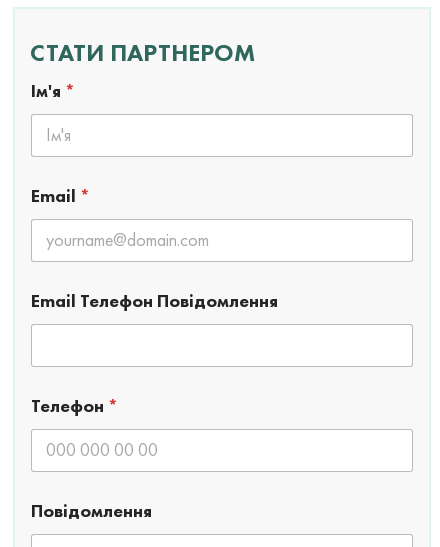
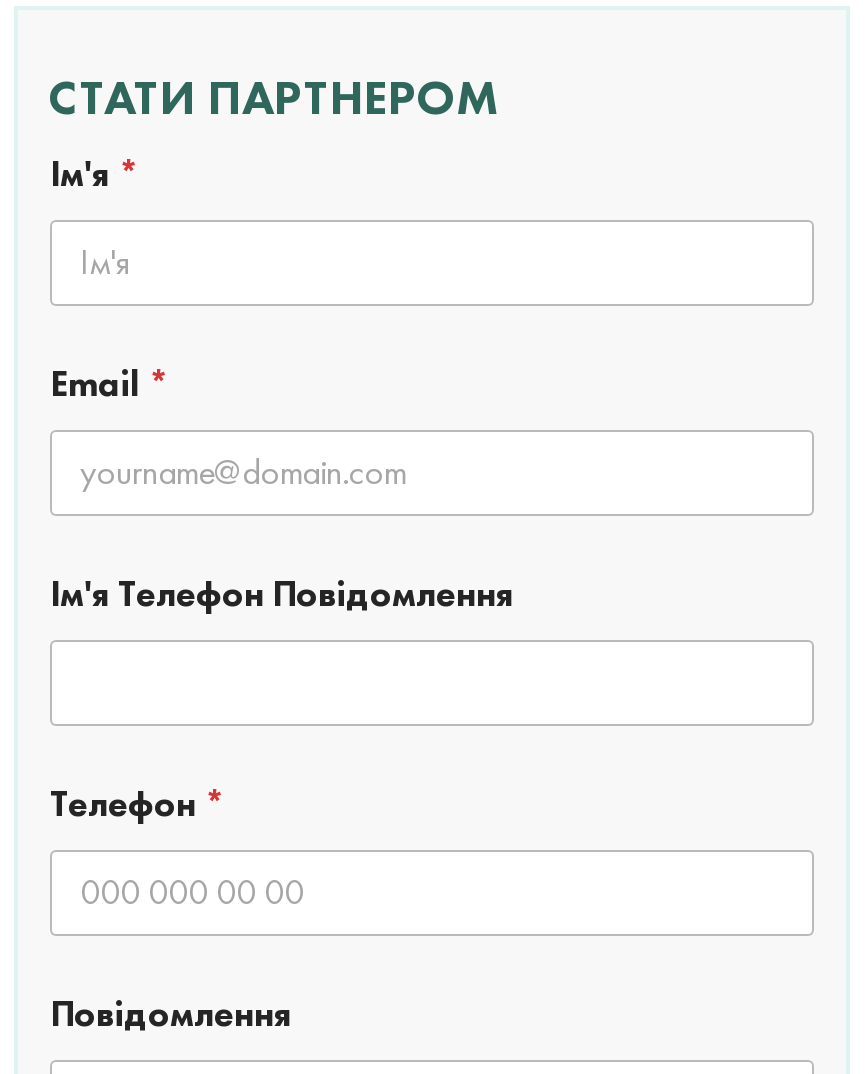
- Email Телефон Повідомлення
+ Ім'я Телефон Повідомлення
